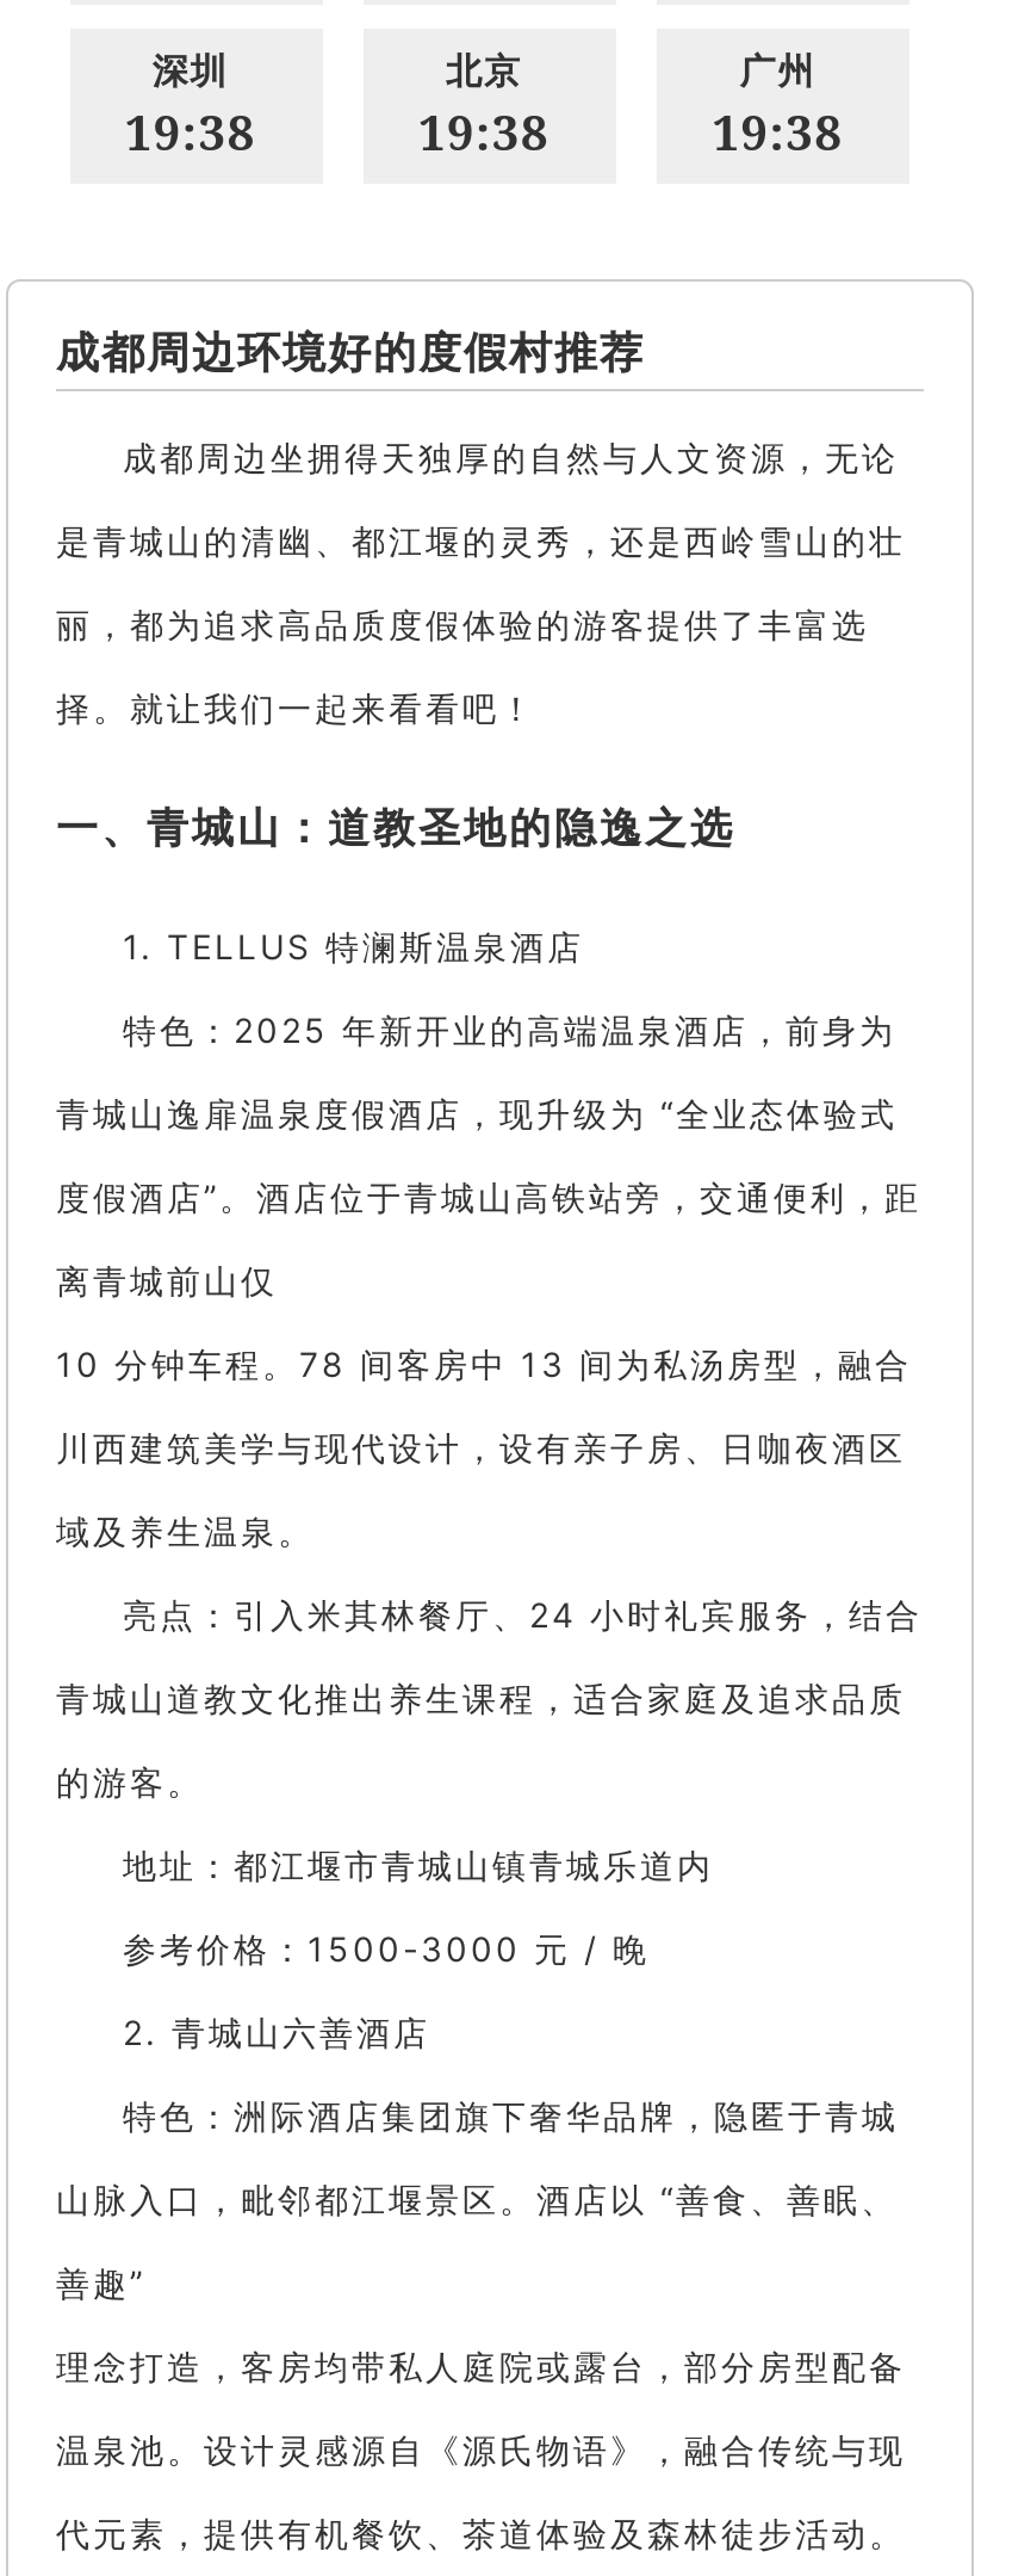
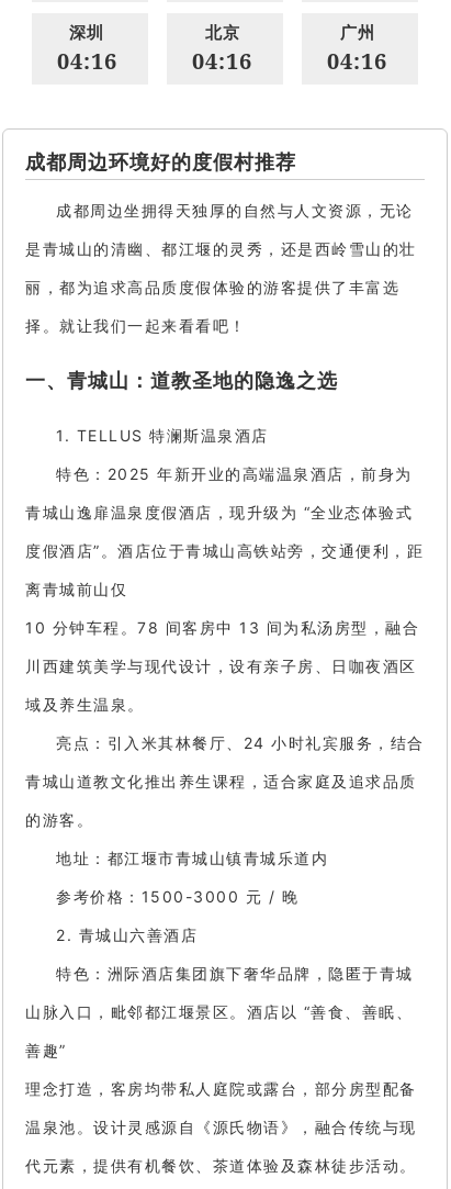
- 19:38
+ 04:16

- 19:38
+ 04:16

- 19:38
+ 04:16
